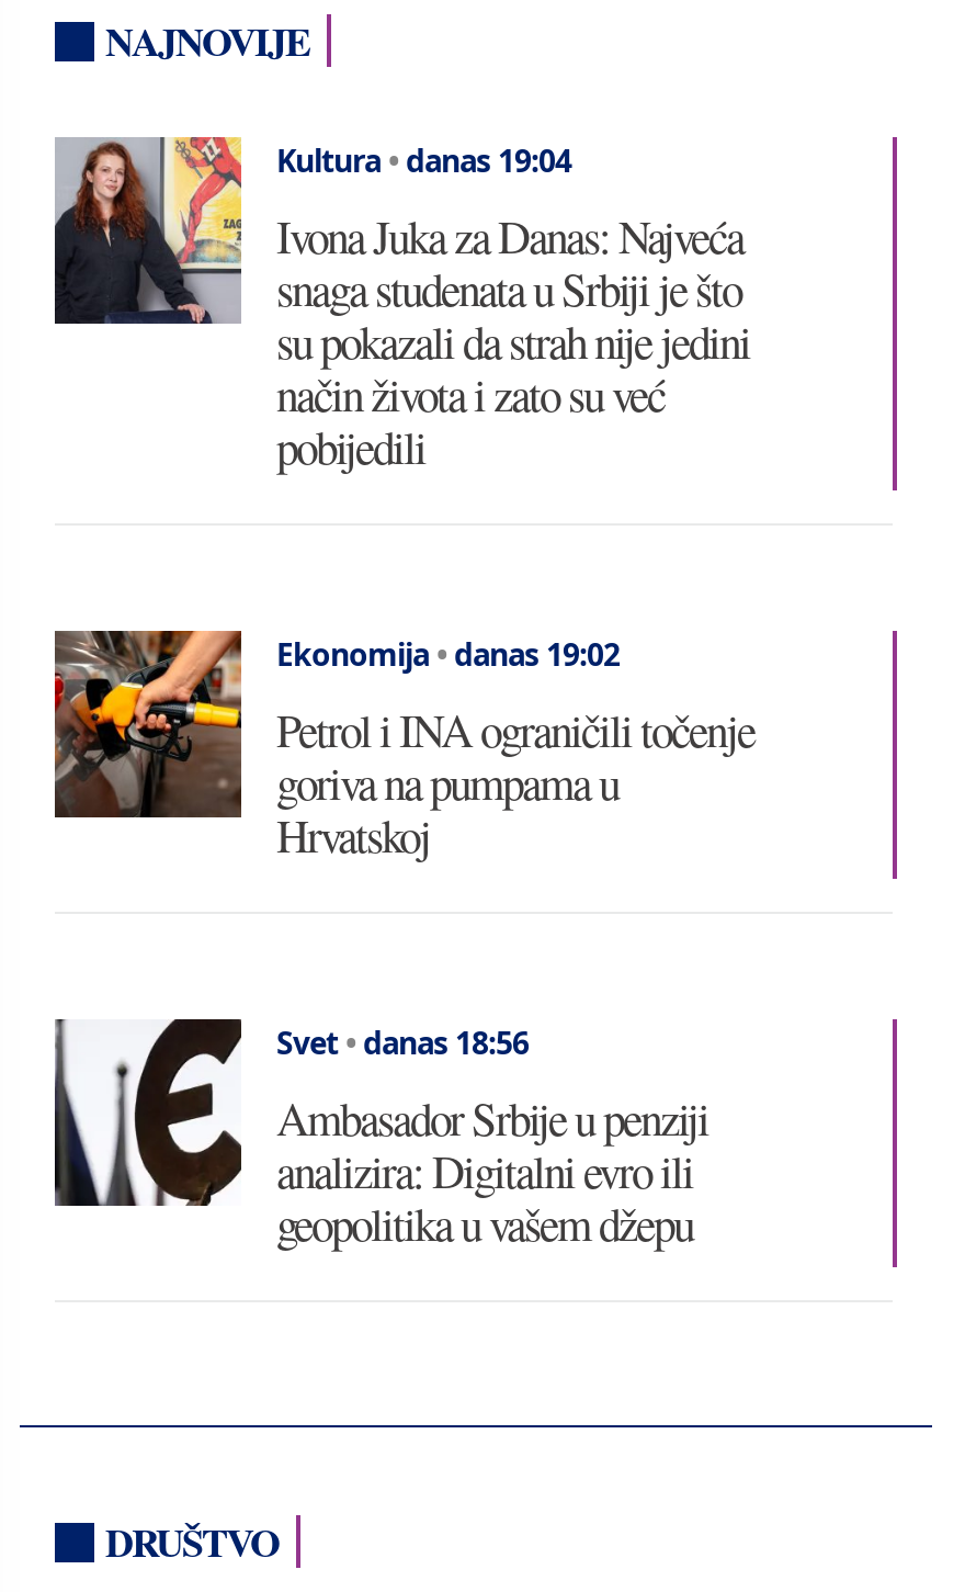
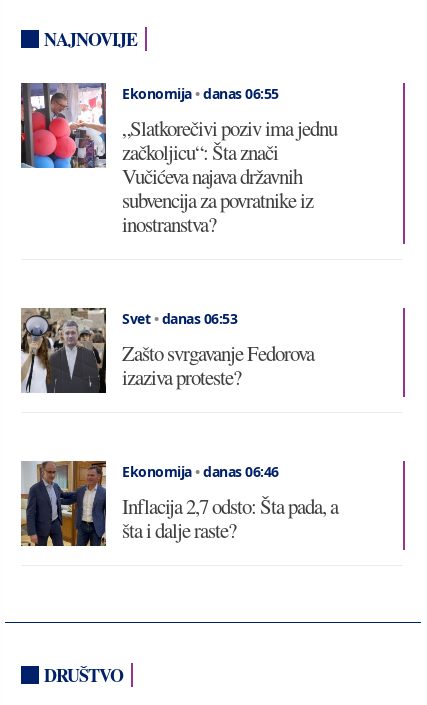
- [image]
- Kultura • danas 19:04
- Ivona Juka za Danas: Najveća
- snaga studenata u Srbiji je što
- su pokazali da strah nije jedini
- način života i zato su već
- pobijedili
+ [image]
+ Ekonomija • danas 06:55
+ „Slatkorečivi poziv ima jednu
+ začkoljicu“: Šta znači
+ Vučićeva najava državnih
+ subvencija za povratnike iz
+ inostranstva?

- [image]
- Ekonomija • danas 19:02
- Petrol i INA ograničili točenje
- goriva na pumpama u
- Hrvatskoj
+ [image]
+ Svet • danas 06:53
+ Zašto svrgavanje Fedorova
+ izaziva proteste?

- [image]
- Svet • danas 18:56
- Ambasador Srbije u penziji
- analizira: Digitalni evro ili
- geopolitika u vašem džepu
+ [image]
+ Ekonomija • danas 06:46
+ Inflacija 2,7 odsto: Šta pada, a
+ šta i dalje raste?
